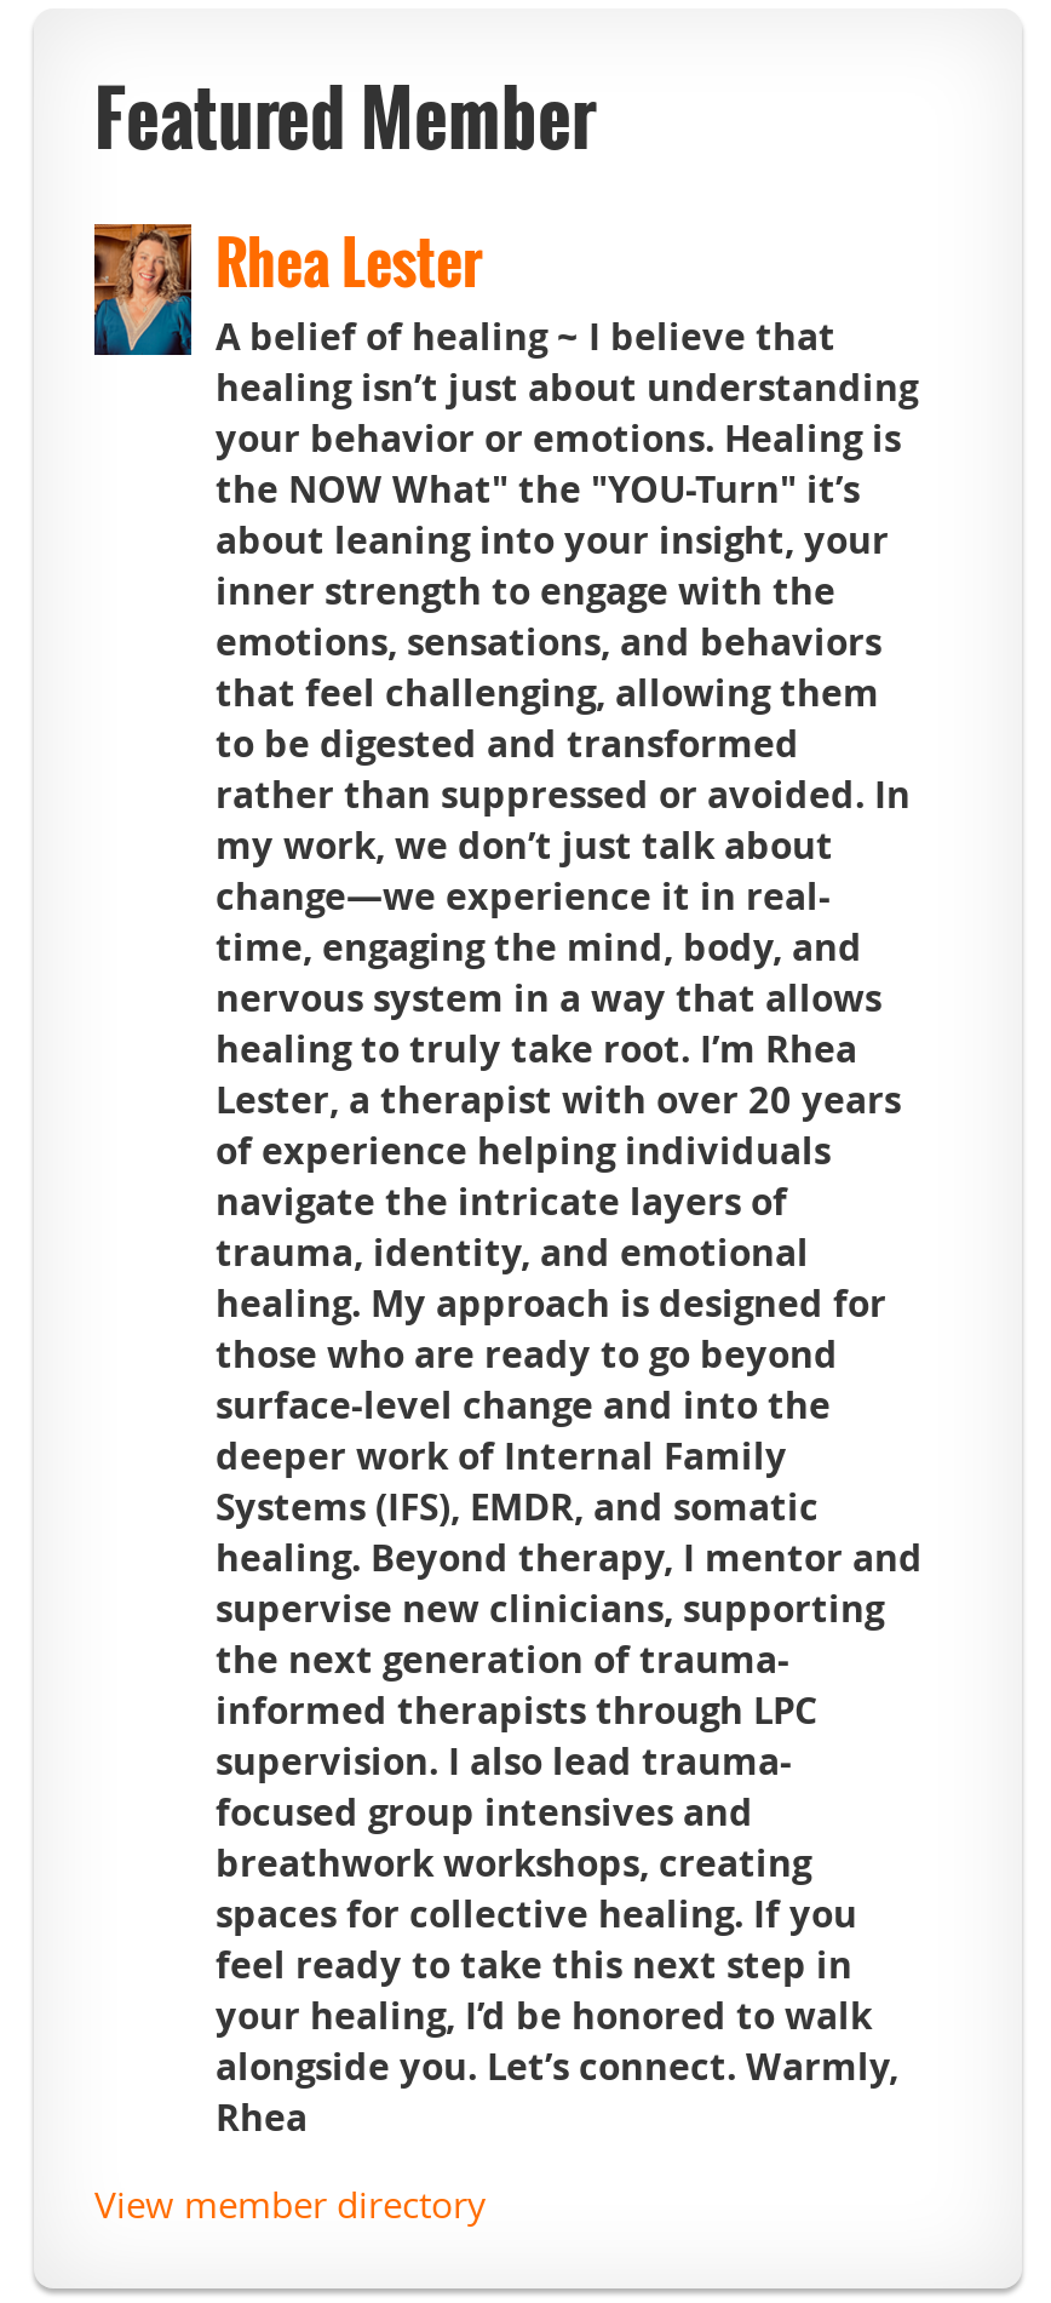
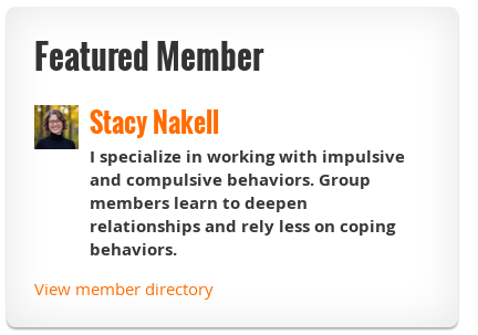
- [image]
- Rhea Lester
- A belief of healing ~ I believe that
- healing isn’t just about understanding
- your behavior or emotions. Healing is
- the NOW What" the "YOU-Turn" it’s
- about leaning into your insight, your
- inner strength to engage with the
- emotions, sensations, and behaviors
- that feel challenging, allowing them
- to be digested and transformed
- rather than suppressed or avoided. In
- my work, we don’t just talk about
- change—we experience it in real-
- time, engaging the mind, body, and
- nervous system in a way that allows
- healing to truly take root. I’m Rhea
- Lester, a therapist with over 20 years
- of experience helping individuals
- navigate the intricate layers of
- trauma, identity, and emotional
- healing. My approach is designed for
- those who are ready to go beyond
- surface-level change and into the
- deeper work of Internal Family
- Systems (IFS), EMDR, and somatic
- healing. Beyond therapy, I mentor and
- supervise new clinicians, supporting
- the next generation of trauma-
- informed therapists through LPC
- supervision. I also lead trauma-
- focused group intensives and
- breathwork workshops, creating
- spaces for collective healing. If you
- feel ready to take this next step in
- your healing, I’d be honored to walk
- alongside you. Let’s connect. Warmly,
- Rhea
+ [image]
+ Stacy Nakell
+ I specialize in working with impulsive
+ and compulsive behaviors. Group
+ members learn to deepen
+ relationships and rely less on coping
+ behaviors.
